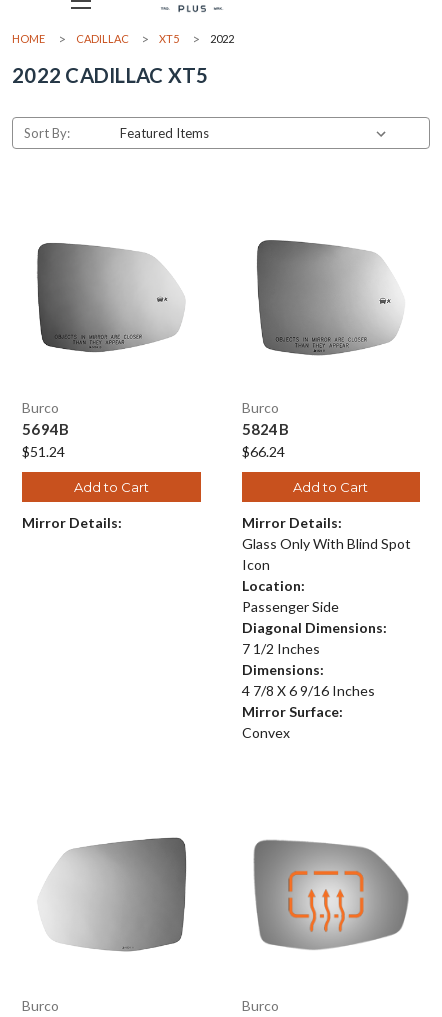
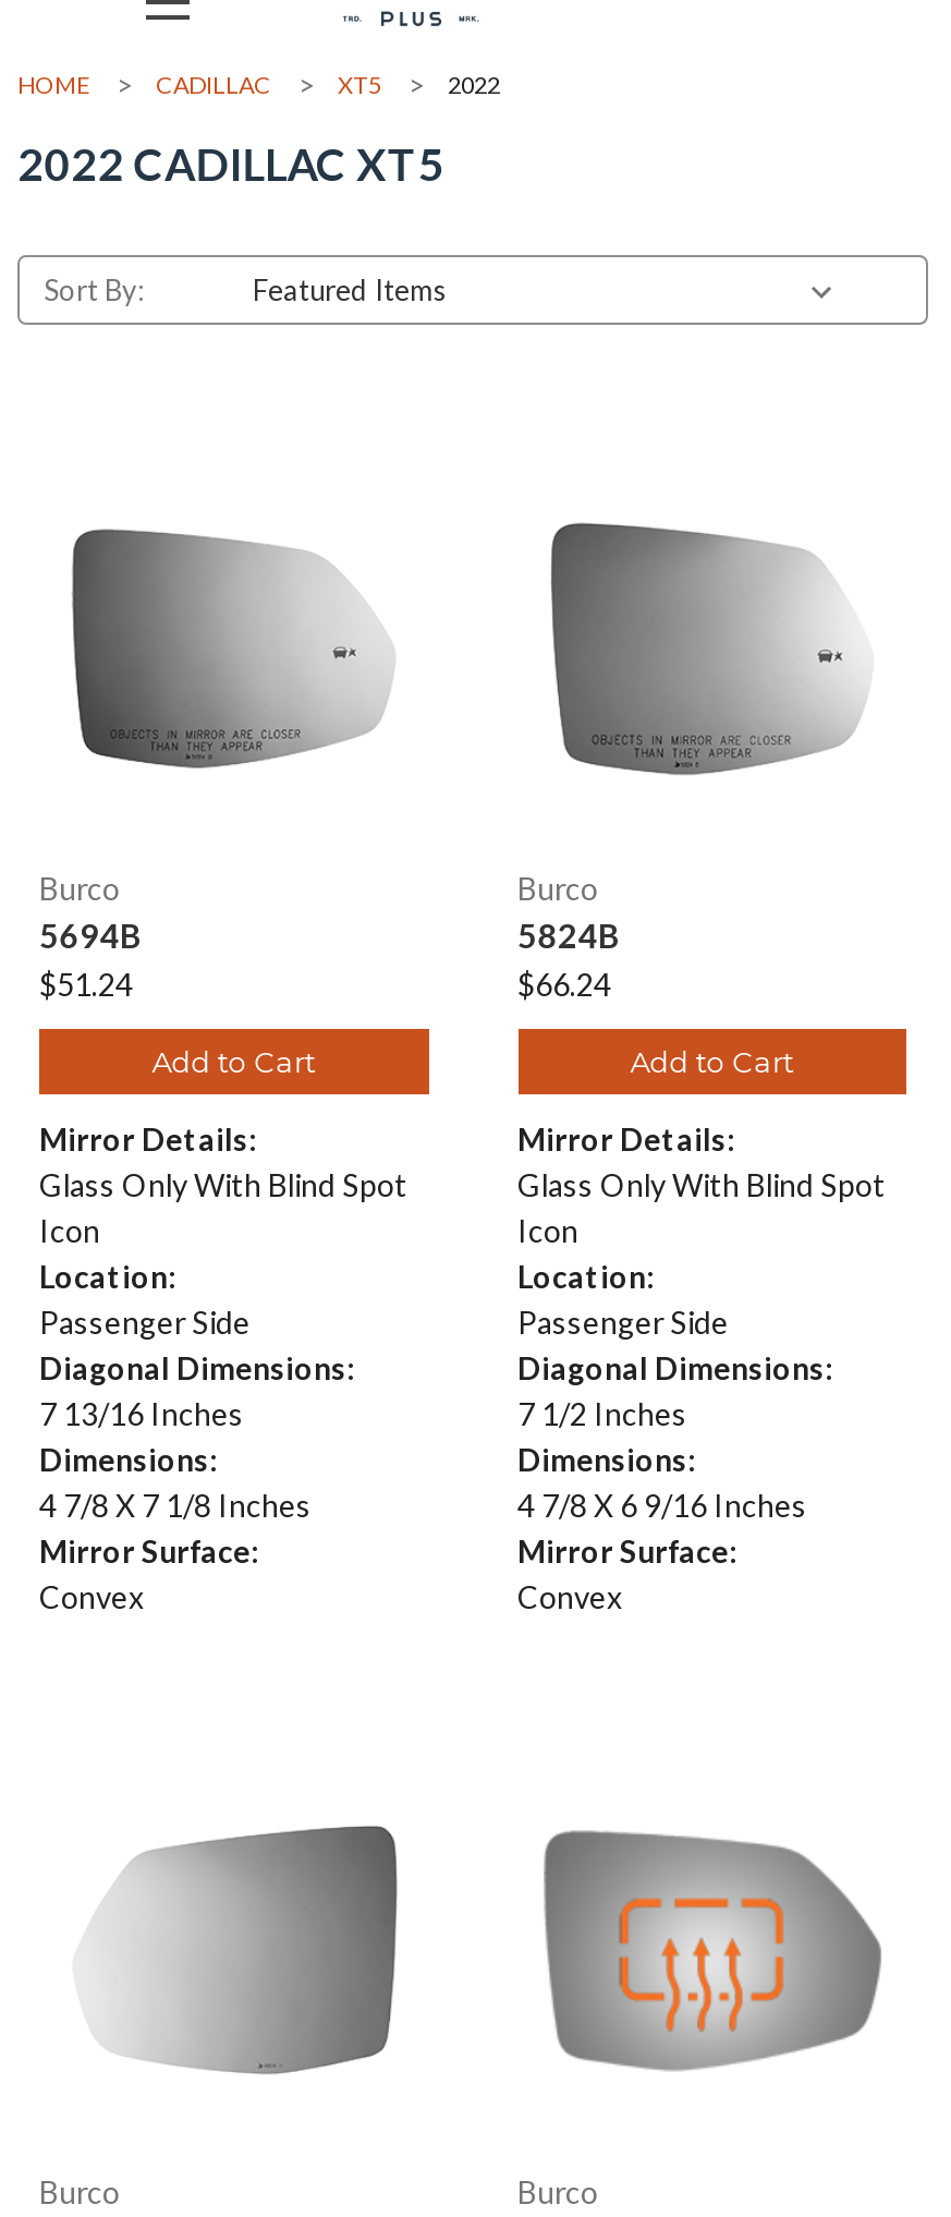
+ Glass Only With Blind Spot
+ Icon
+ Location:
+ Passenger Side
+ Diagonal Dimensions:
+ 7 13/16 Inches
+ Dimensions:
+ 4 7/8 X 7 1/8 Inches
+ Mirror Surface:
+ Convex
